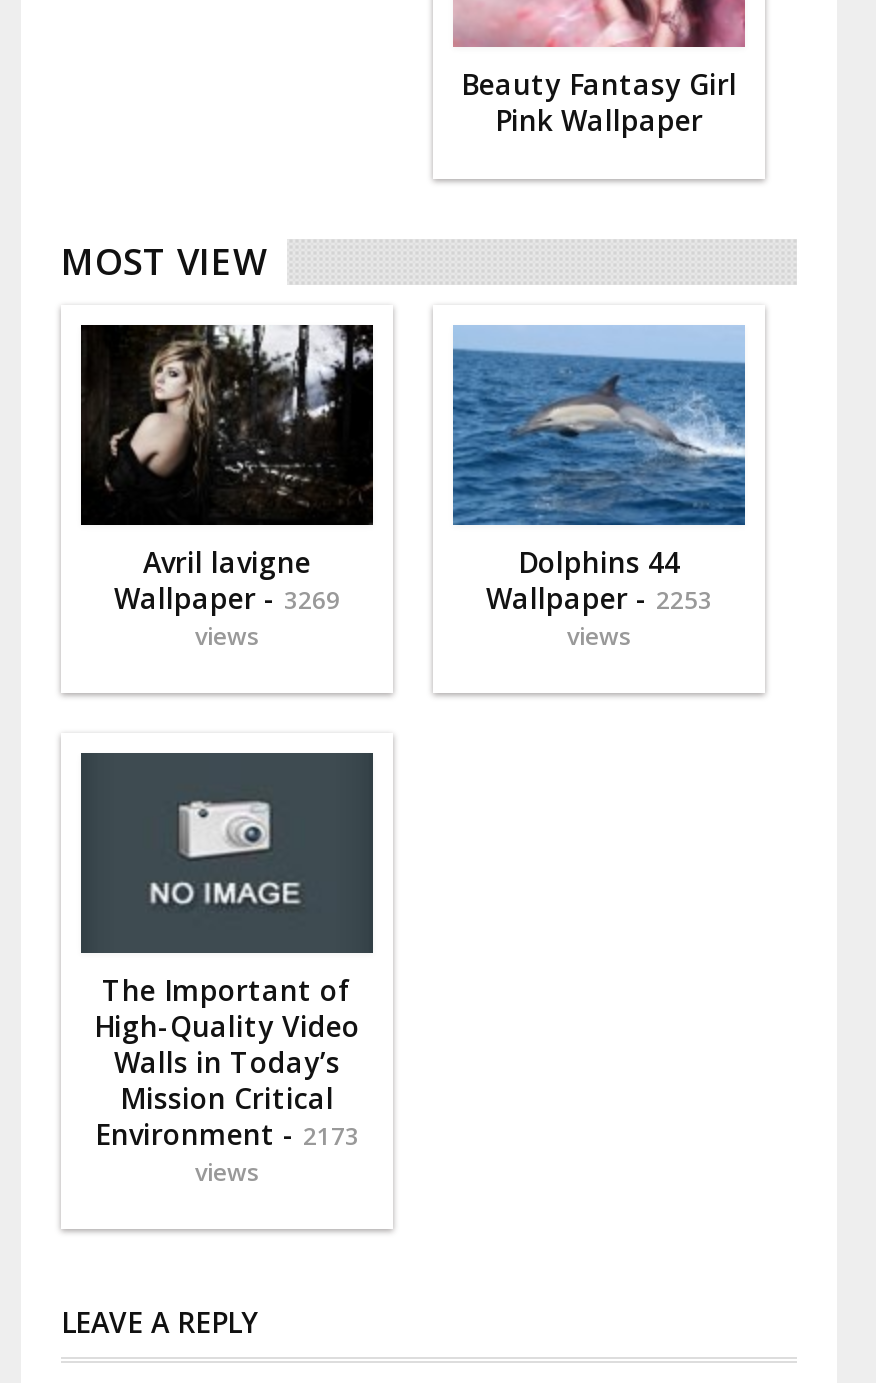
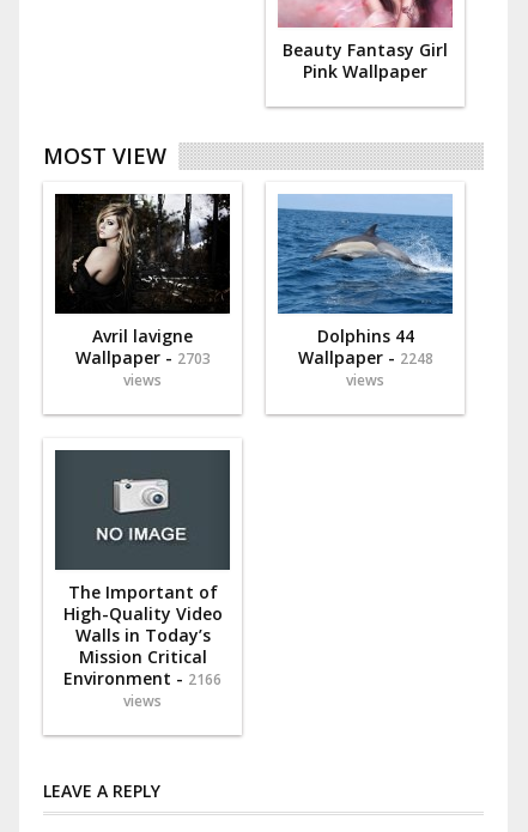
- Wallpaper - 3269
+ Wallpaper - 2703

- Wallpaper - 2253
+ Wallpaper - 2248

- Environment - 2173
+ Environment - 2166
